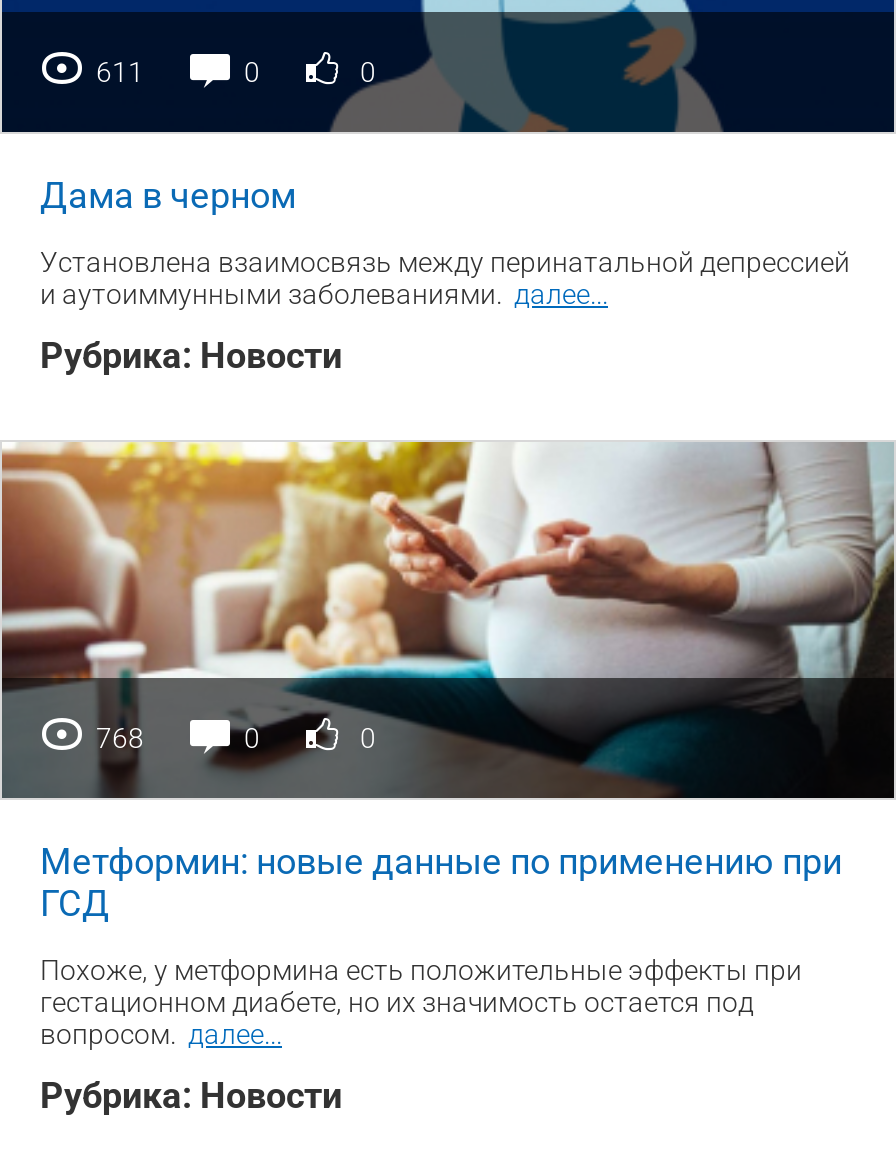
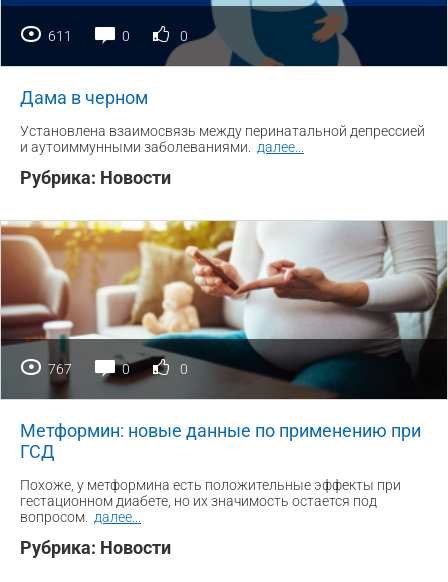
- 768
+ 767
